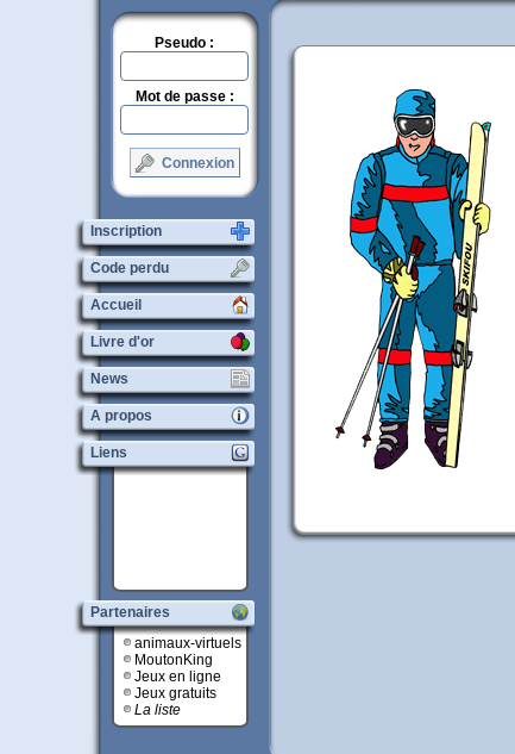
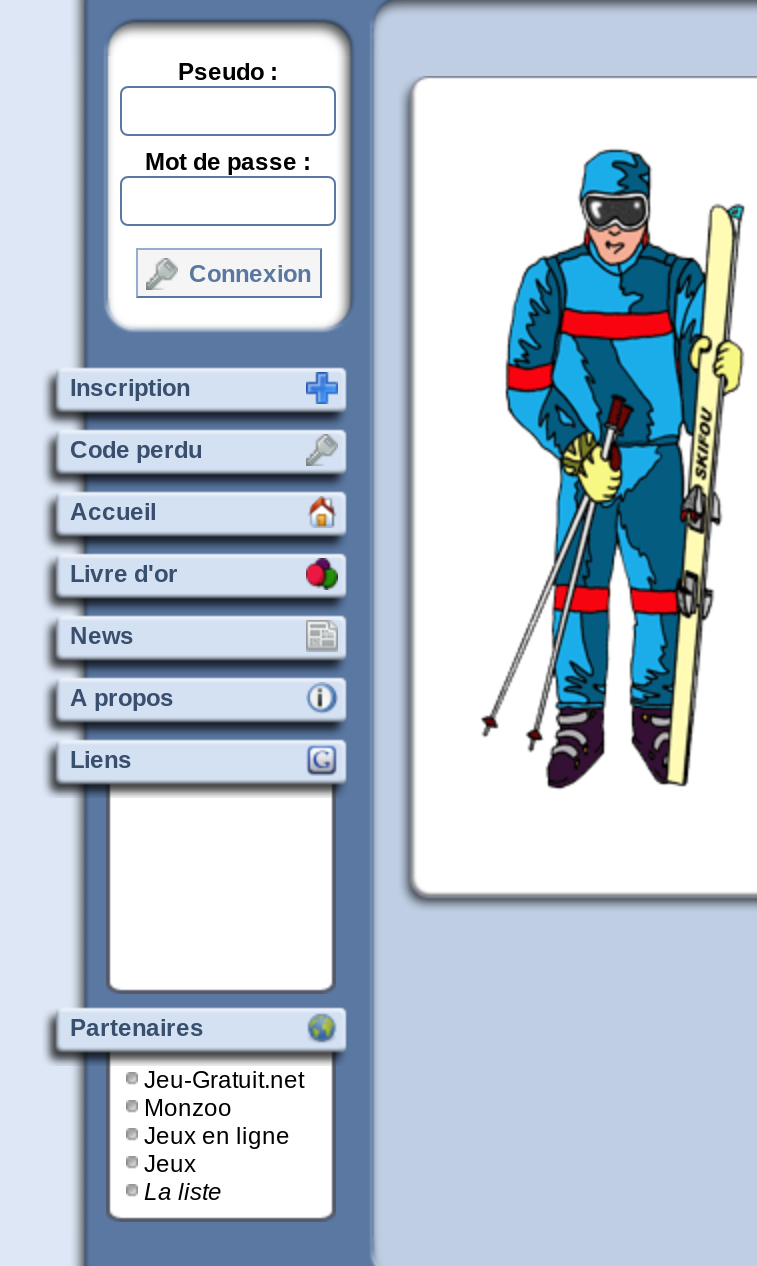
- animaux-virtuels
- MoutonKing
+ Jeu-Gratuit.net
+ Monzoo

- Jeux gratuits
+ Jeux
